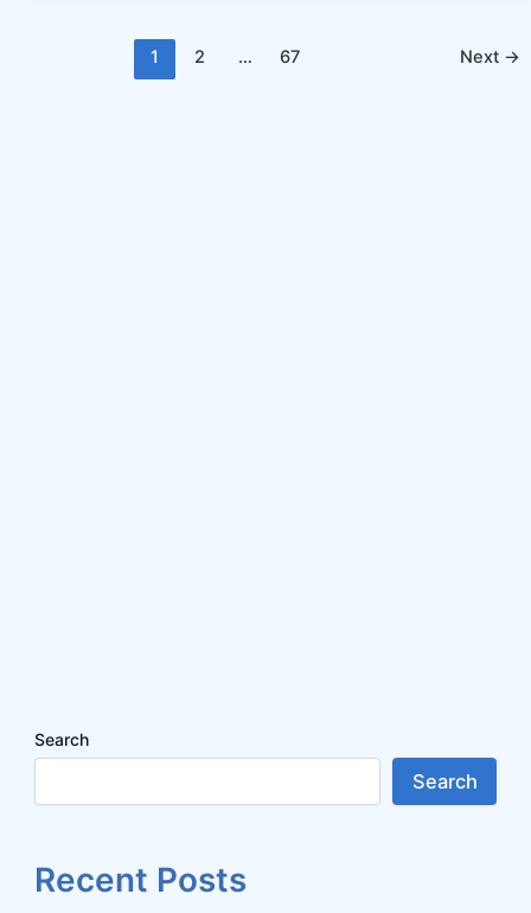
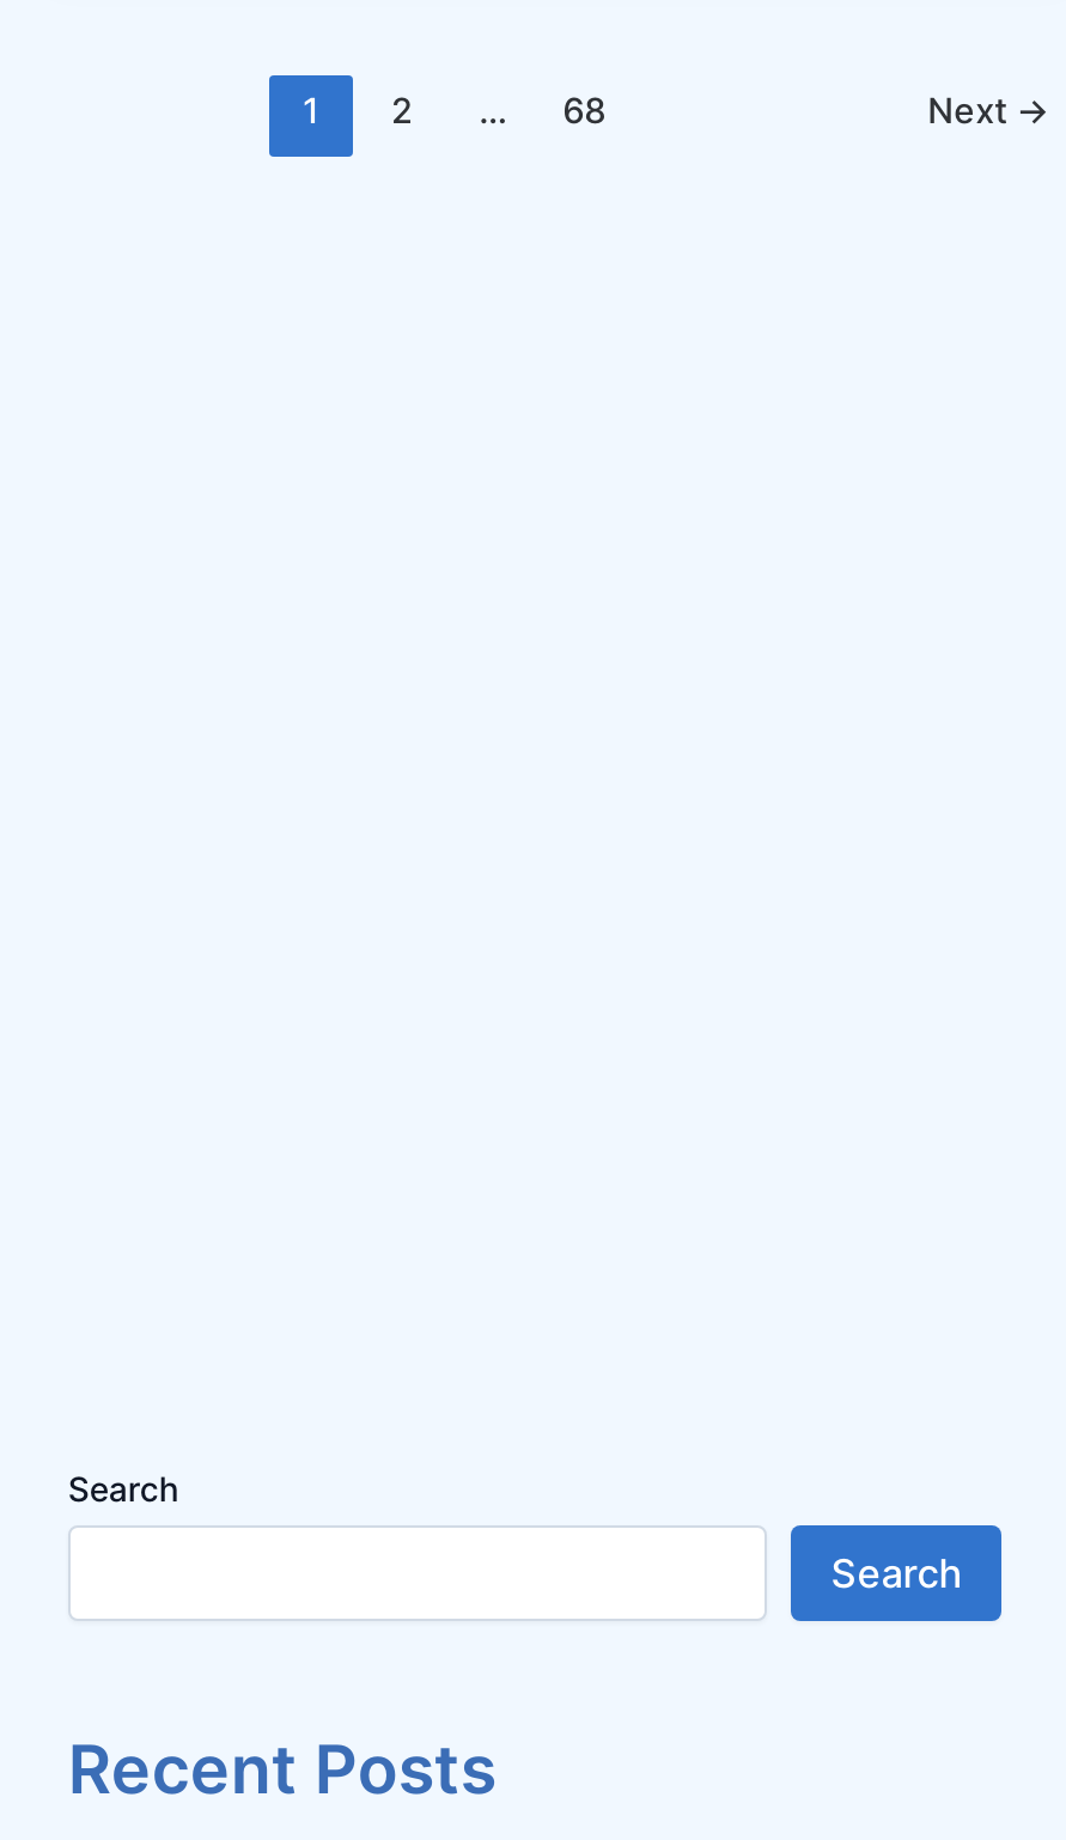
- 67
+ 68
